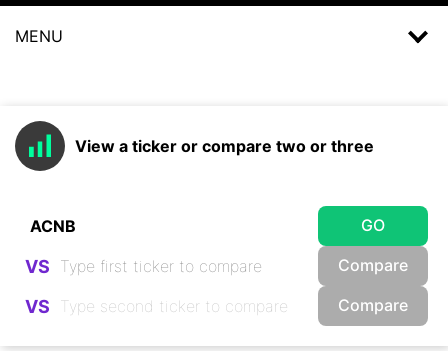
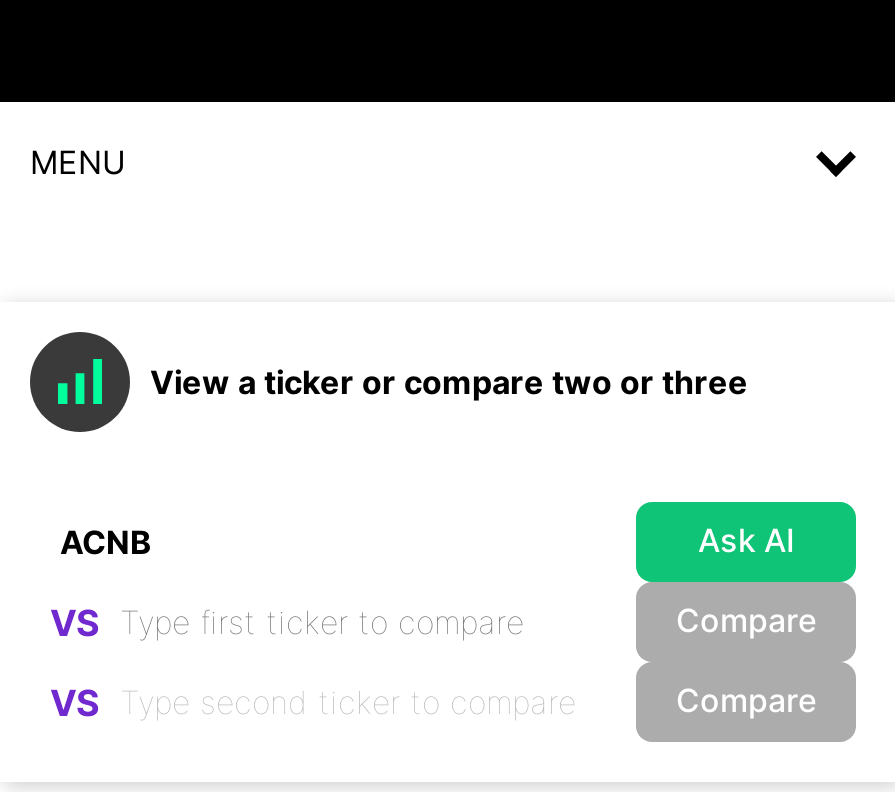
- GO
+ Ask AI
